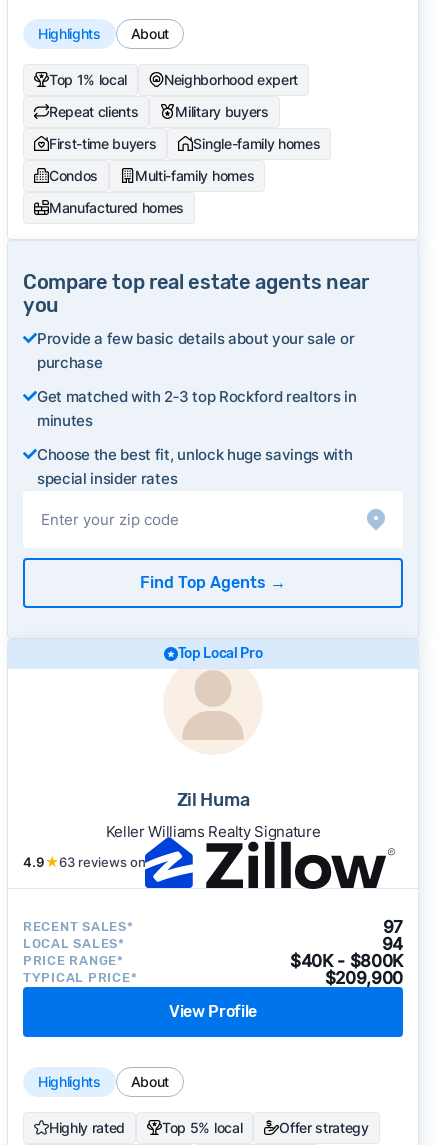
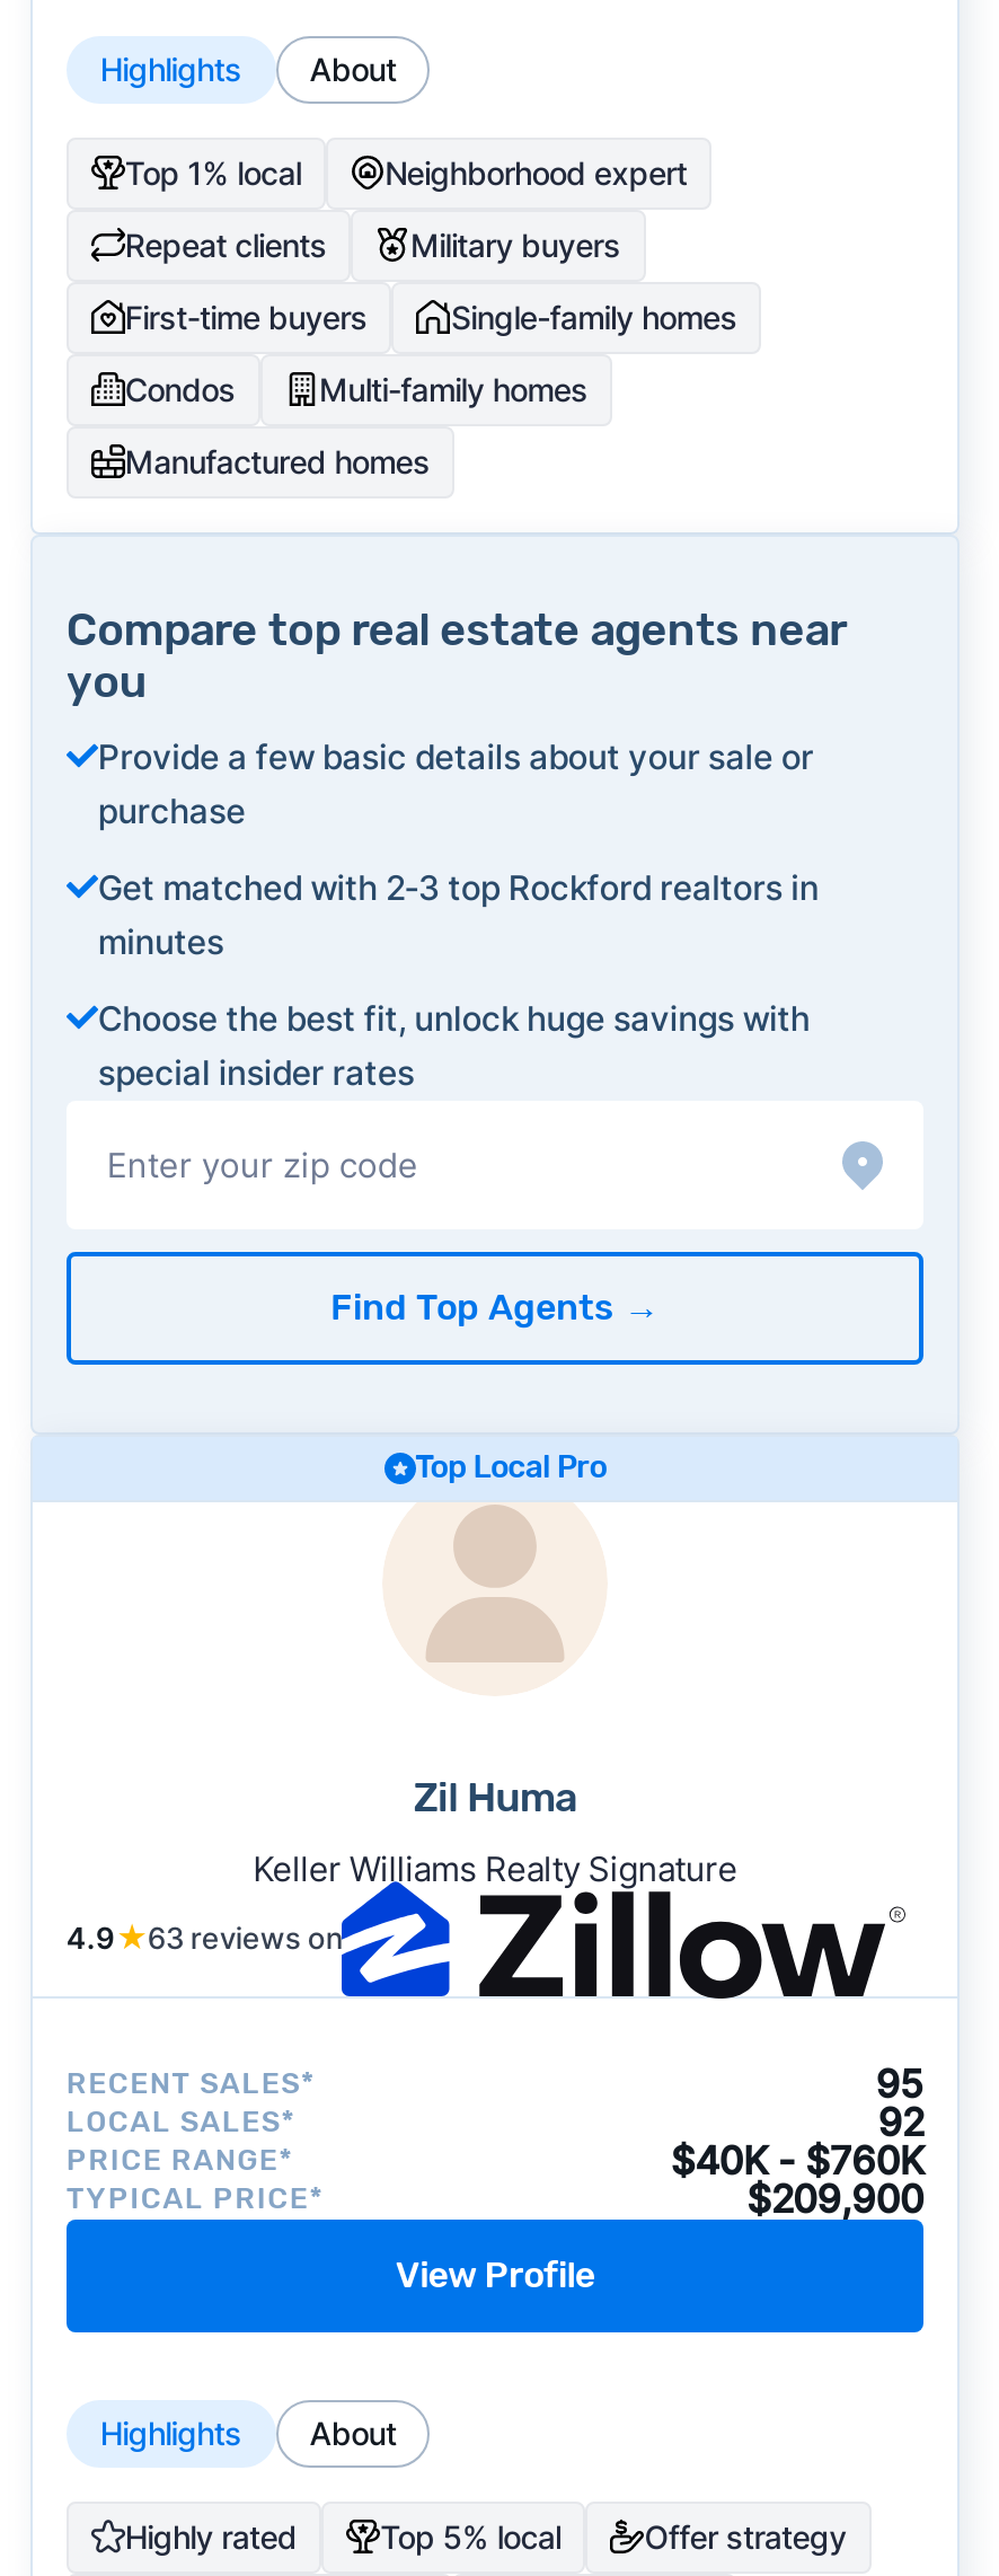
- 97
+ 95

- 94
+ 92

- $40K - $800K
+ $40K - $760K
